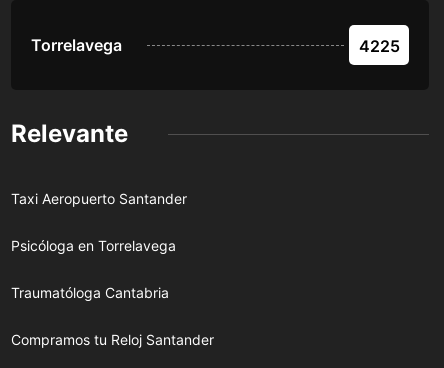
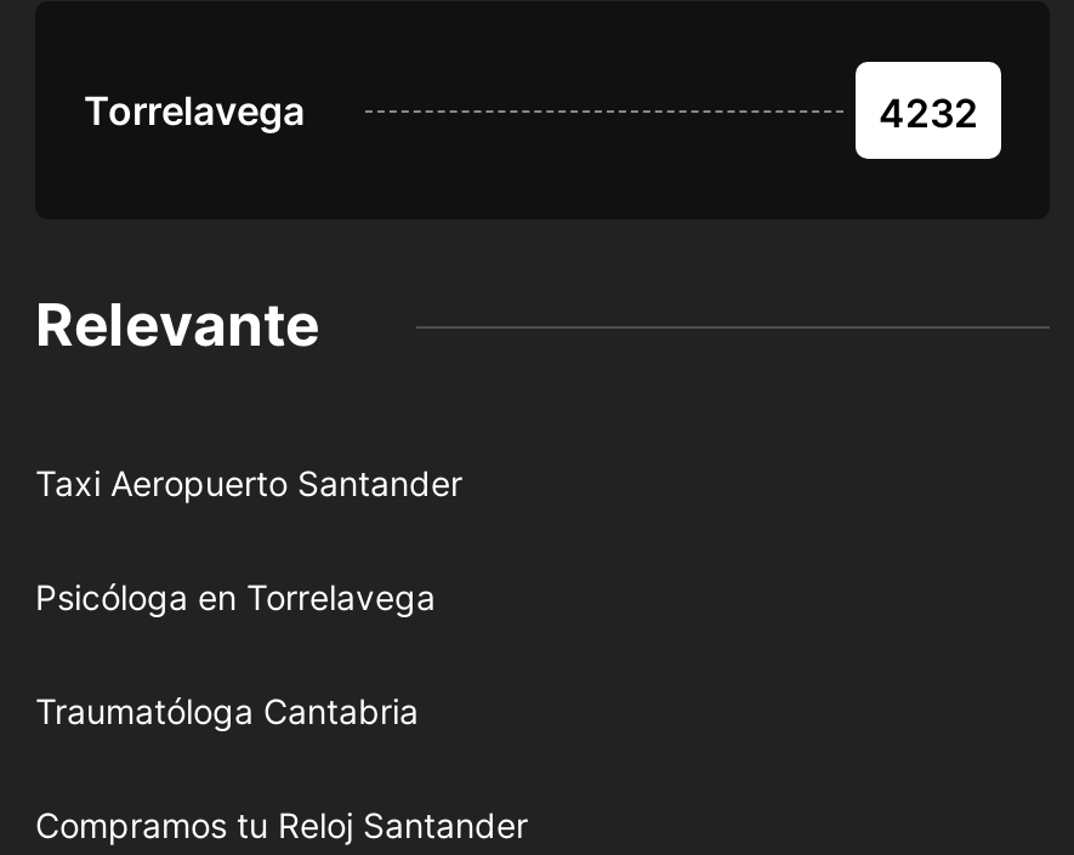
- 4225
+ 4232
